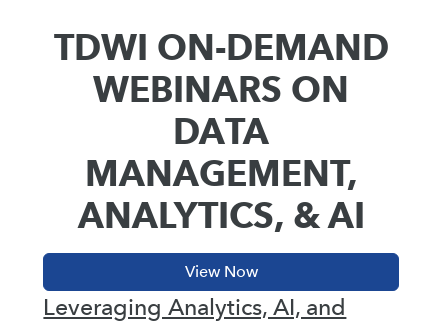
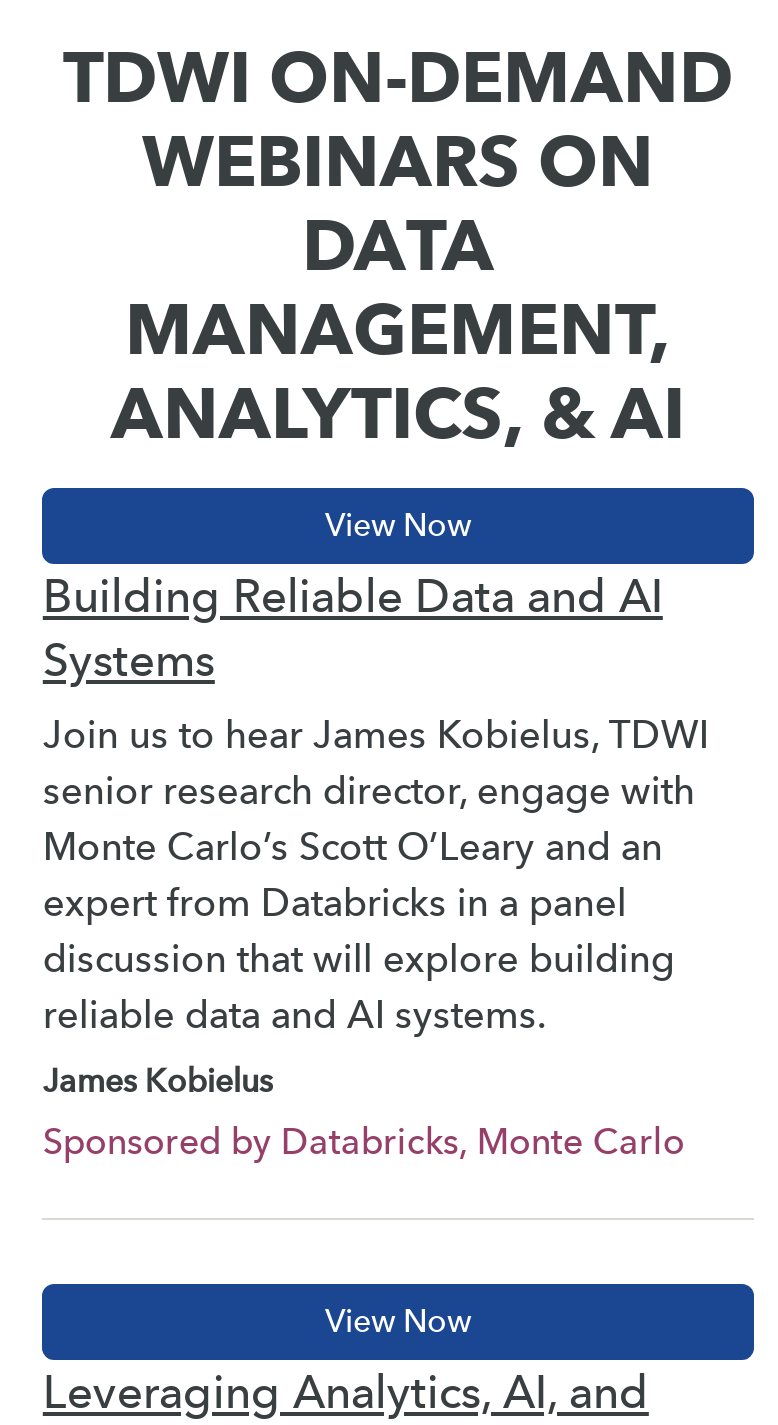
+ Building Reliable Data and AI
+ Systems
+ Join us to hear James Kobielus, TDWI
+ senior research director, engage with
+ Monte Carlo’s Scott O’Leary and an
+ expert from Databricks in a panel
+ discussion that will explore building
+ reliable data and AI systems.
+ James Kobielus
+ Sponsored by Databricks, Monte Carlo
